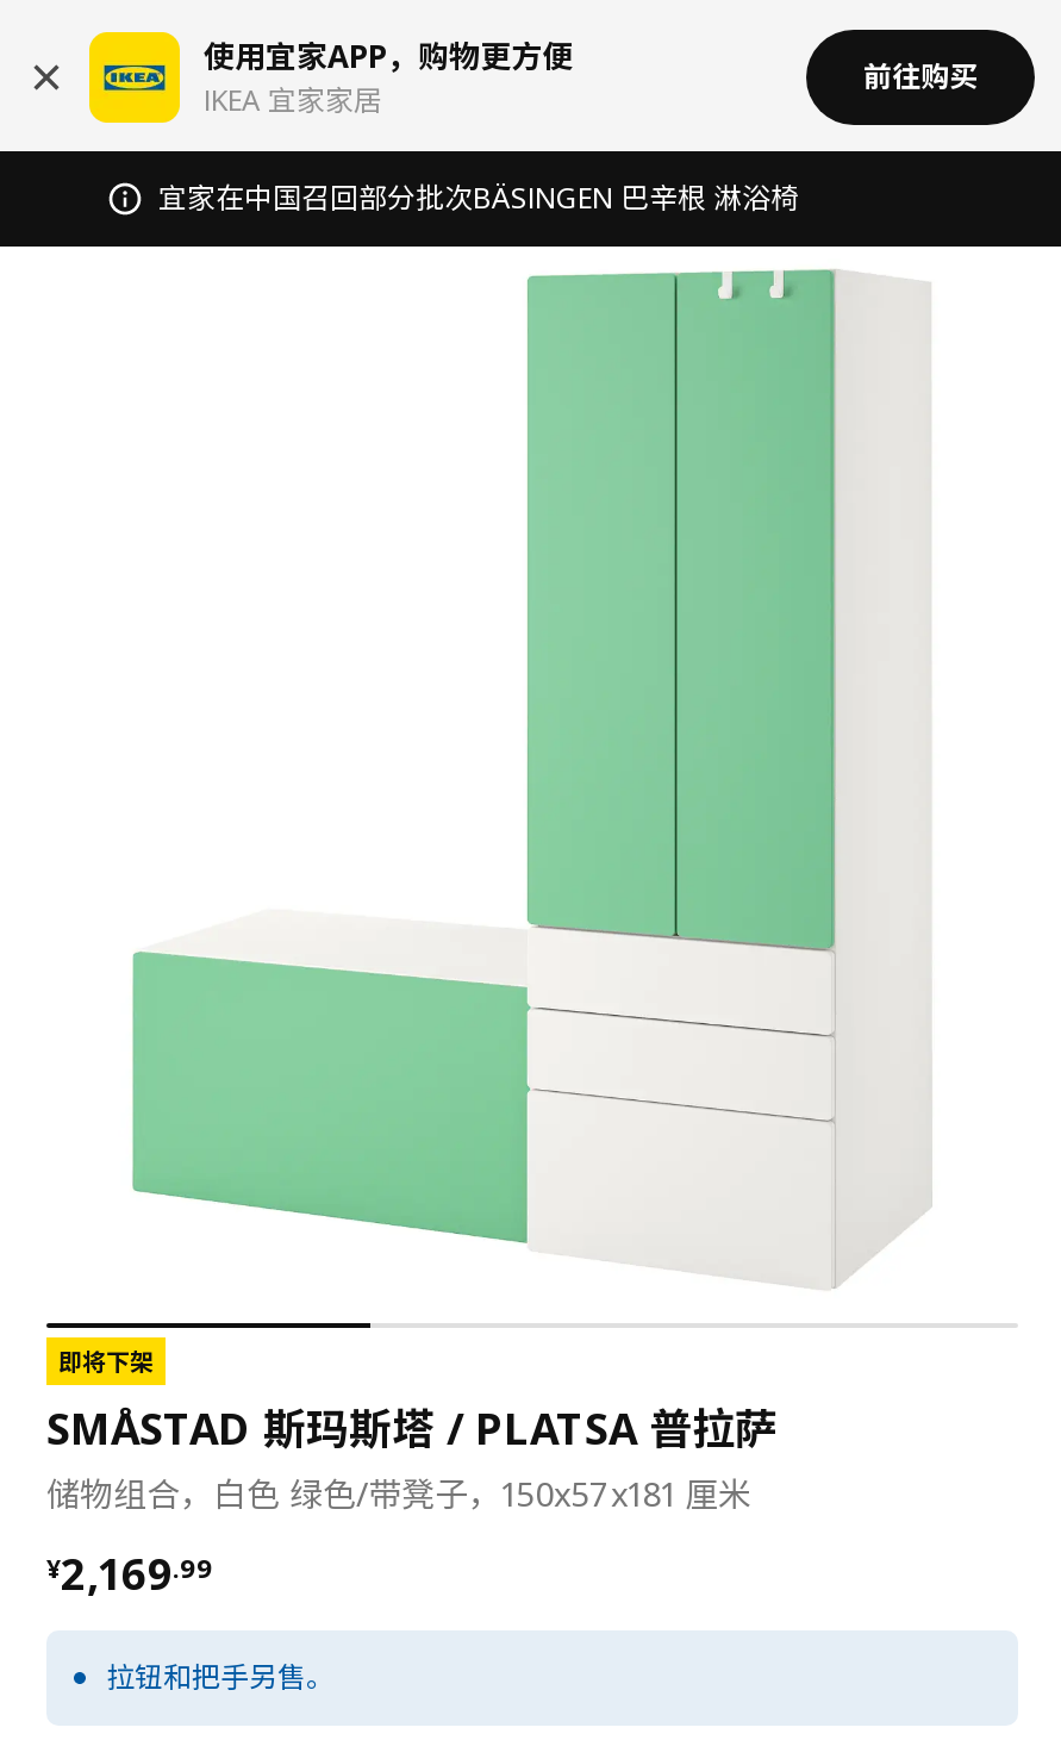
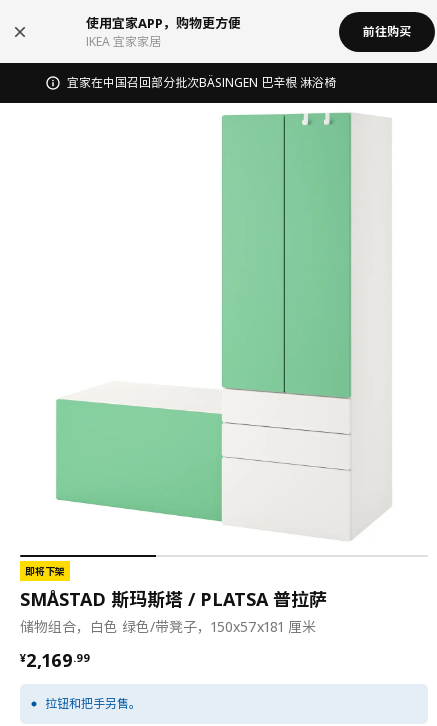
- [image]
